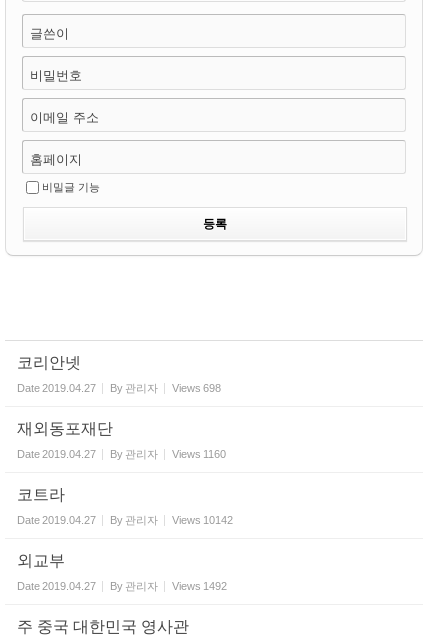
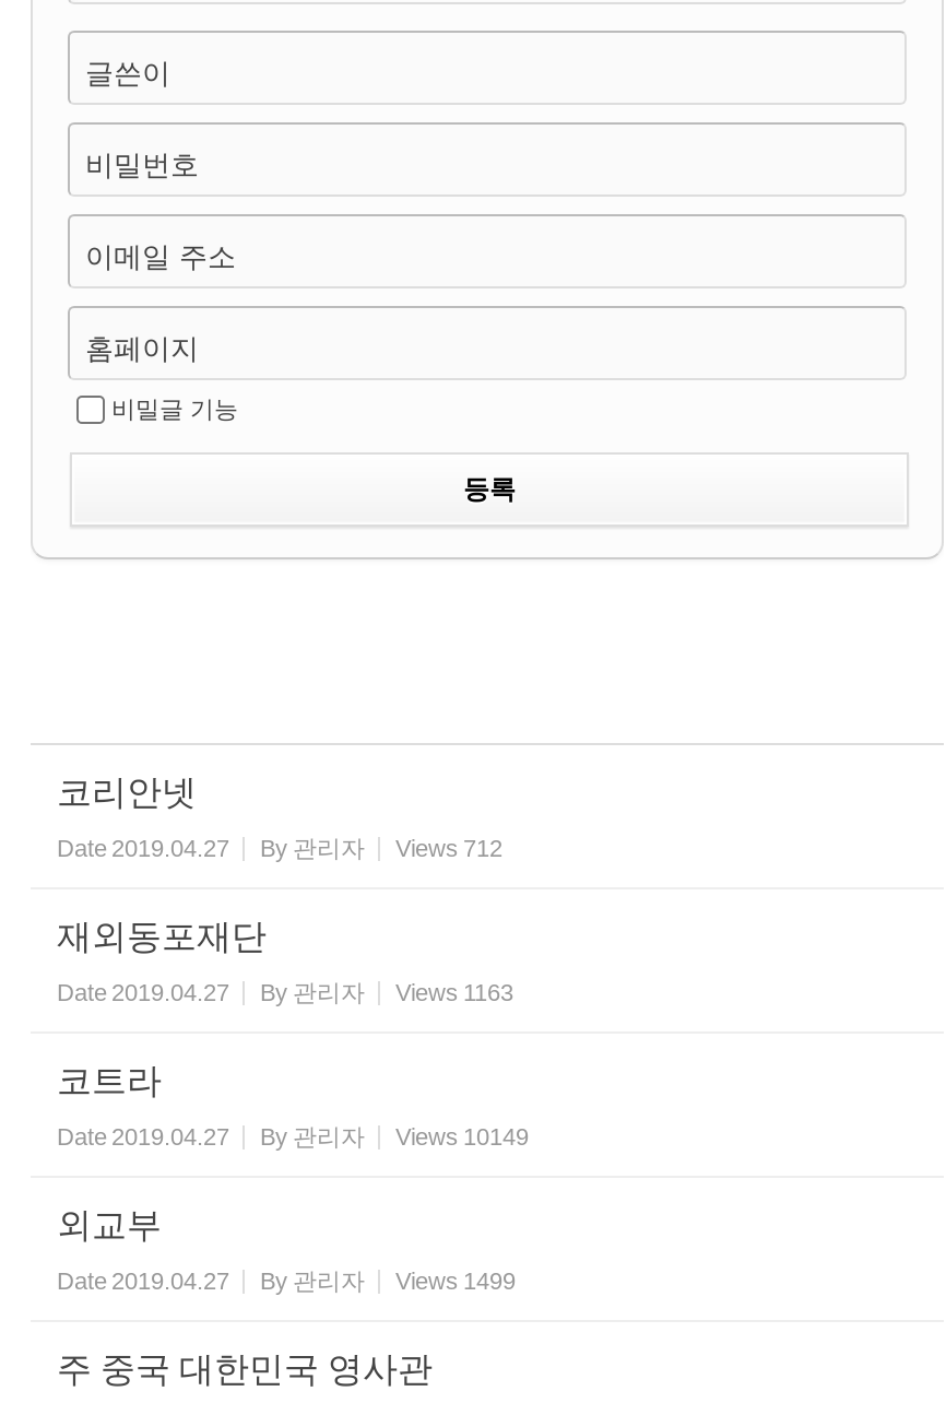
- Date 2019.04.27 By 관리자 Views 698
+ Date 2019.04.27 By 관리자 Views 712

- Date 2019.04.27 By 관리자 Views 1160
+ Date 2019.04.27 By 관리자 Views 1163

- Date 2019.04.27 By 관리자 Views 10142
+ Date 2019.04.27 By 관리자 Views 10149

- Date 2019.04.27 By 관리자 Views 1492
+ Date 2019.04.27 By 관리자 Views 1499
